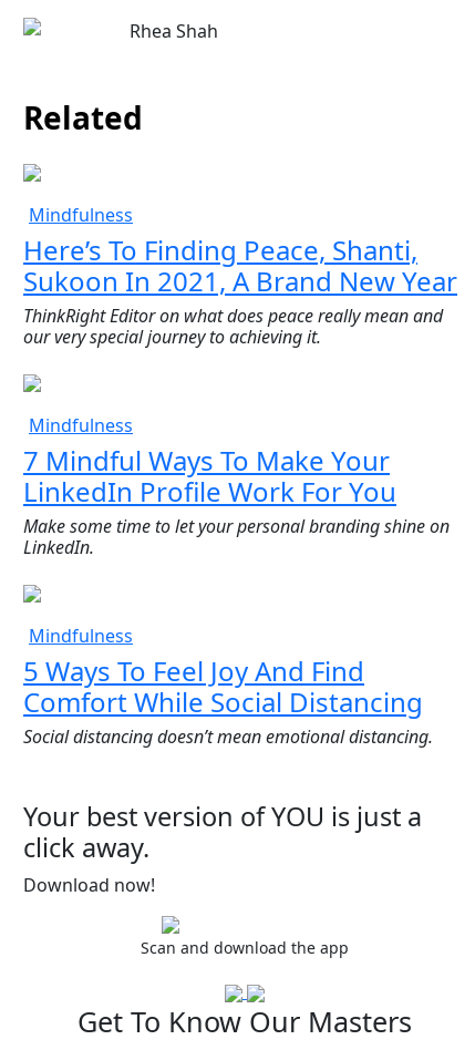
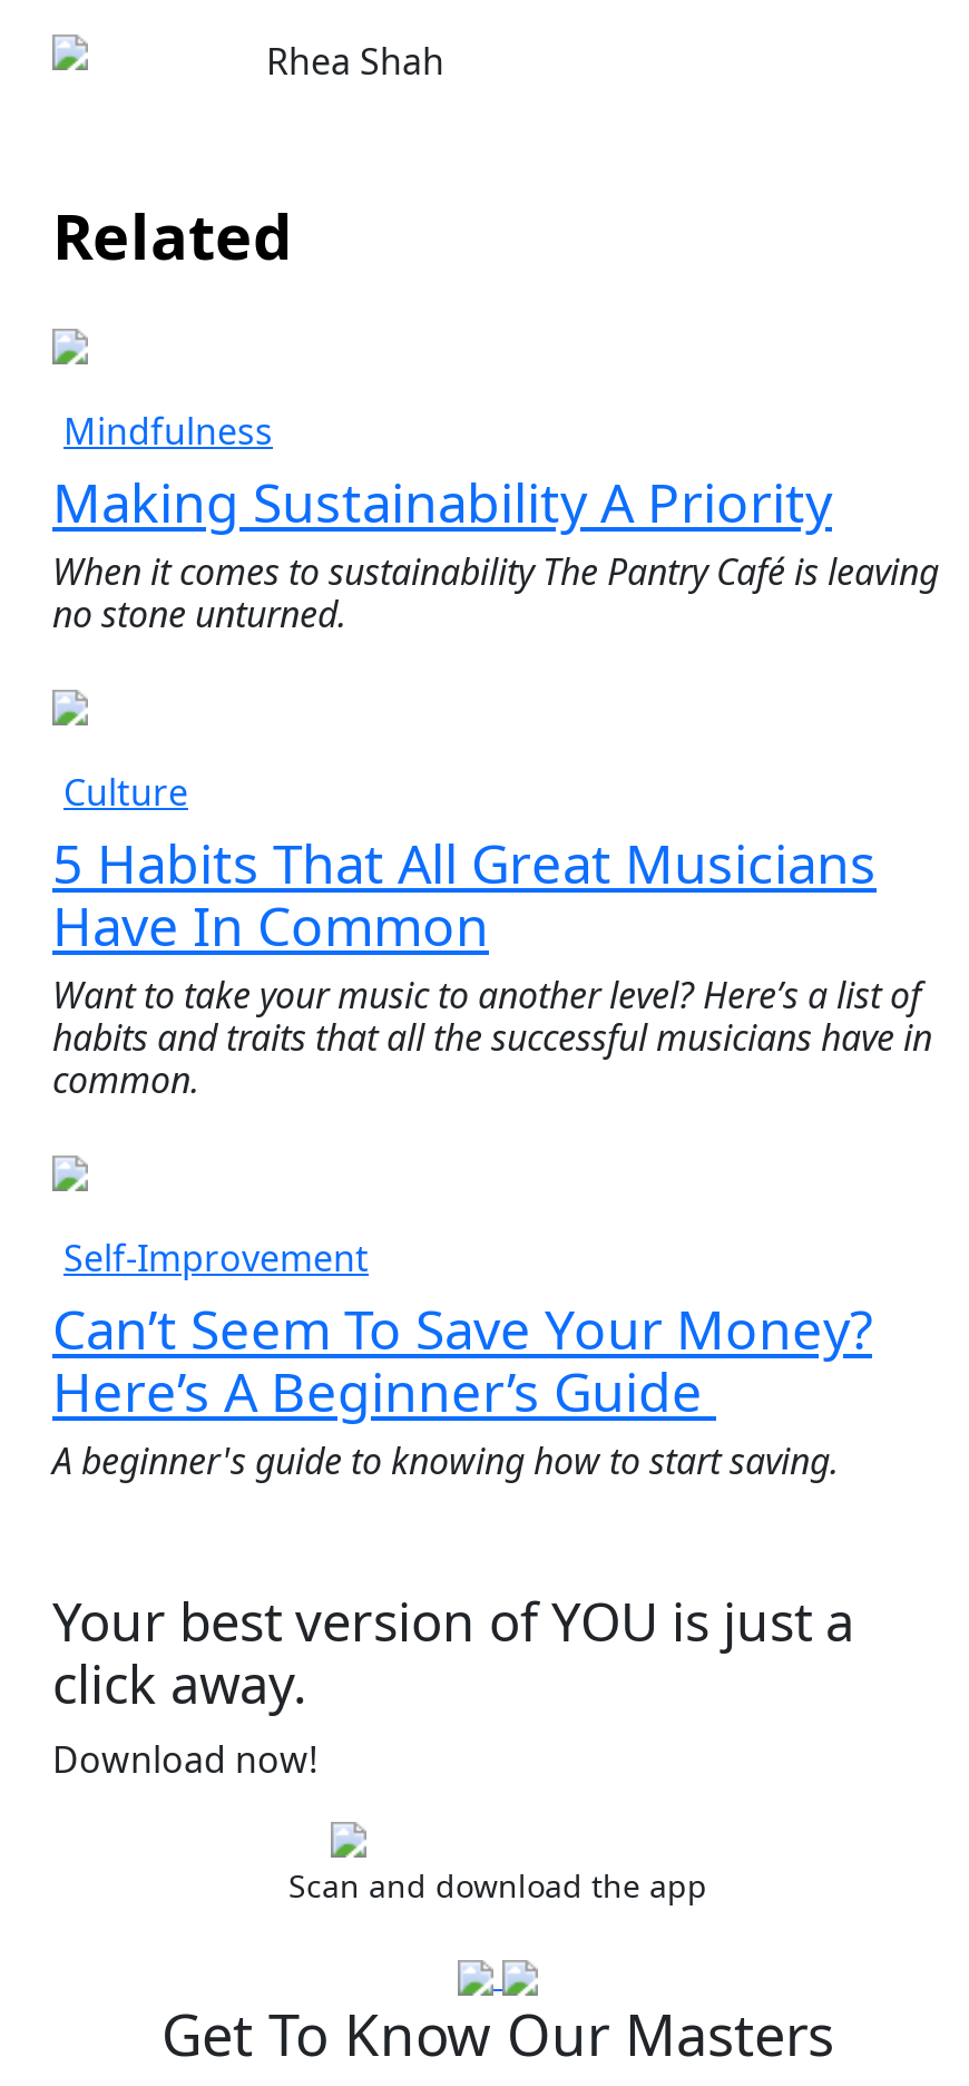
- Here’s To Finding Peace, Shanti,
- Sukoon In 2021, A Brand New Year
- ThinkRight Editor on what does peace really mean and
- our very special journey to achieving it.
+ Making Sustainability A Priority
+ When it comes to sustainability The Pantry Café is leaving
+ no stone unturned.

- Mindfulness
- 7 Mindful Ways To Make Your
- LinkedIn Profile Work For You
- Make some time to let your personal branding shine on
- LinkedIn.
+ Culture
+ 5 Habits That All Great Musicians
+ Have In Common
+ Want to take your music to another level? Here’s a list of
+ habits and traits that all the successful musicians have in
+ common.

- Mindfulness
- 5 Ways To Feel Joy And Find
- Comfort While Social Distancing
- Social distancing doesn’t mean emotional distancing.
+ Self-Improvement
+ Can’t Seem To Save Your Money?
+ Here’s A Beginner’s Guide
+ A beginner's guide to knowing how to start saving.
